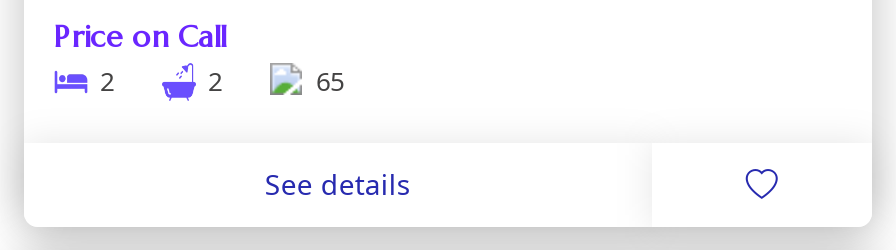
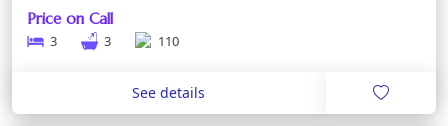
- 2
+ 3

- 2
+ 3

- 65
+ 110
